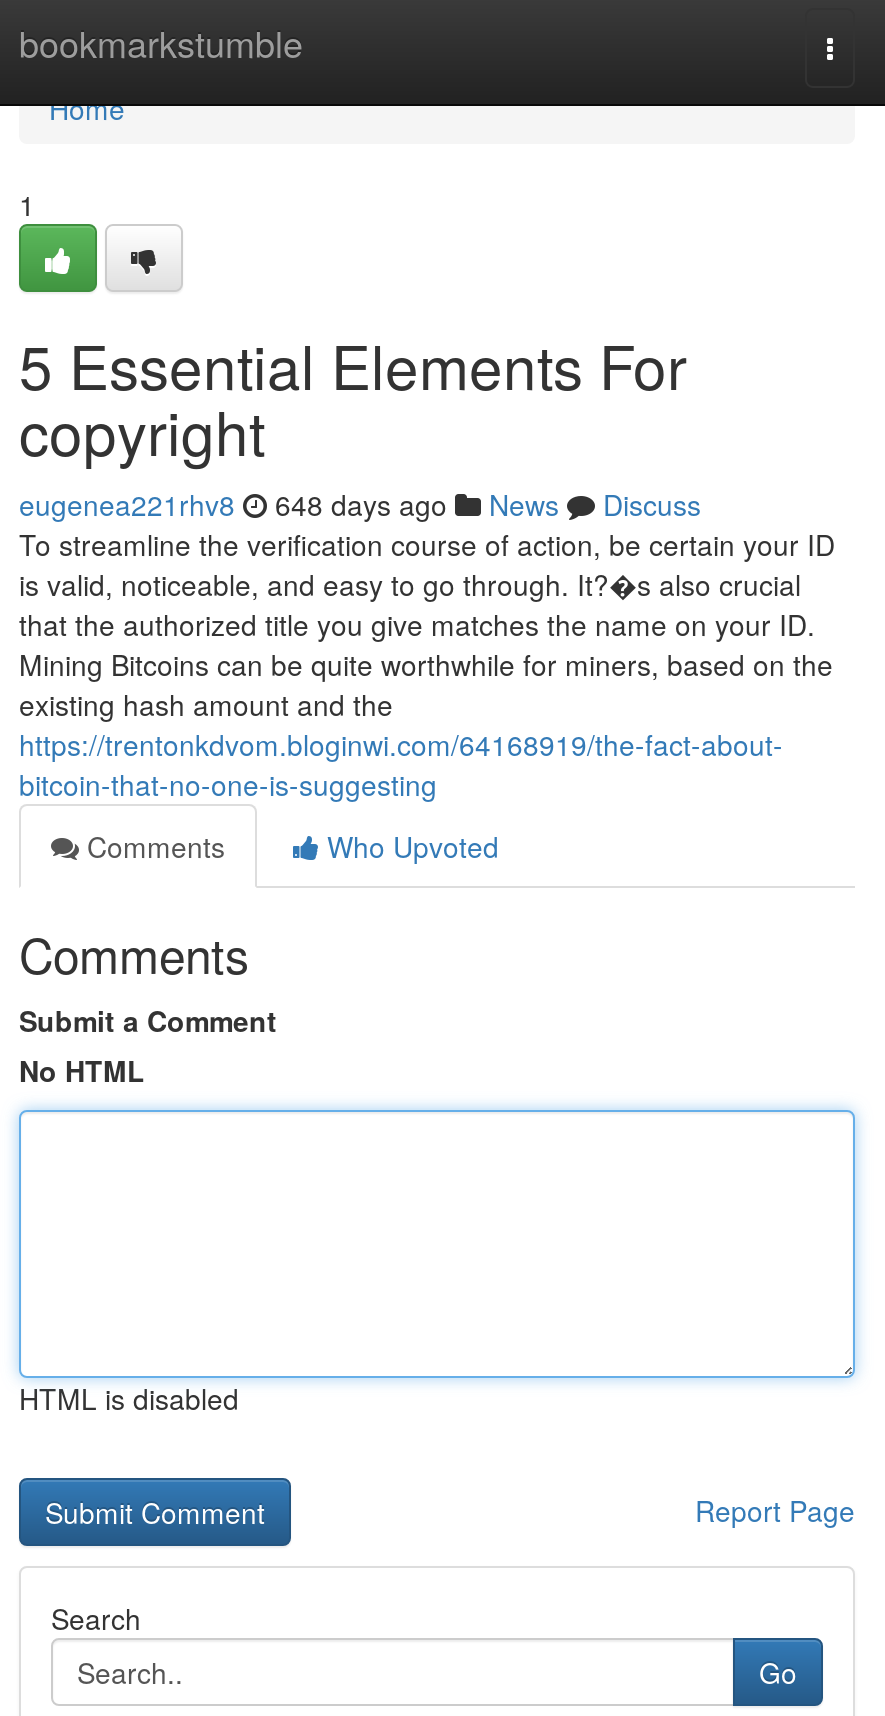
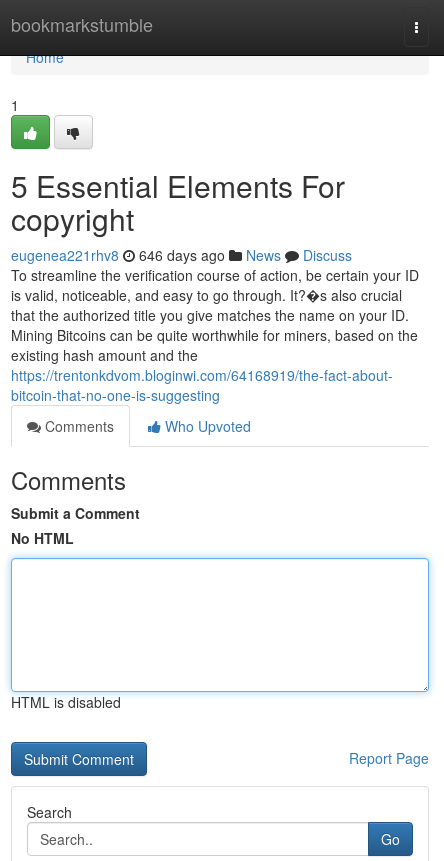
- eugenea221rhv8 648 days ago News Discuss
+ eugenea221rhv8 646 days ago News Discuss
